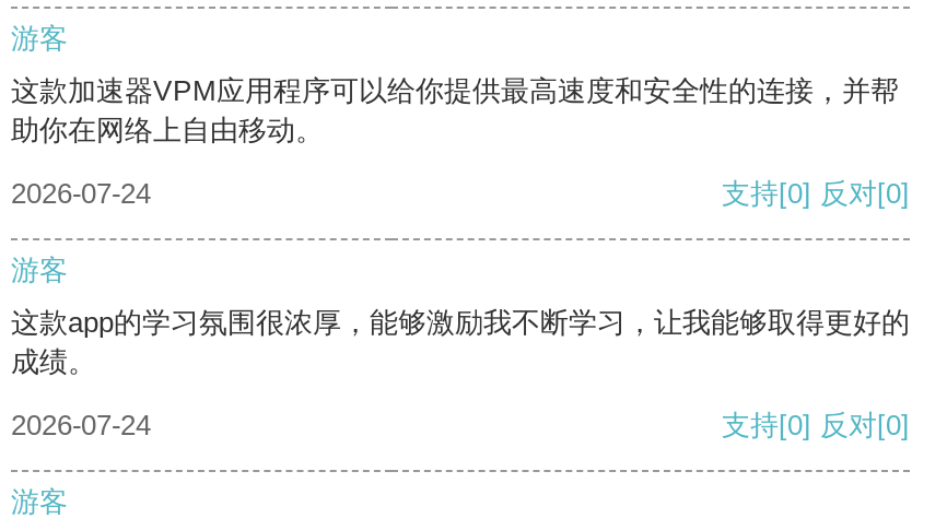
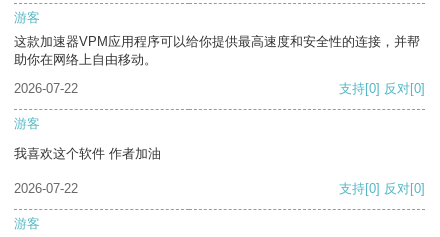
- 2026-07-24
+ 2026-07-22

- 这款app的学习氛围很浓厚，能够激励我不断学习，让我能够取得更好的
- 成绩。
+ 我喜欢这个软件 作者加油

- 2026-07-24
+ 2026-07-22
